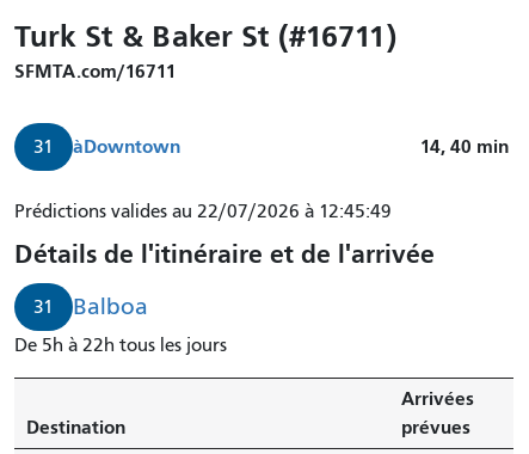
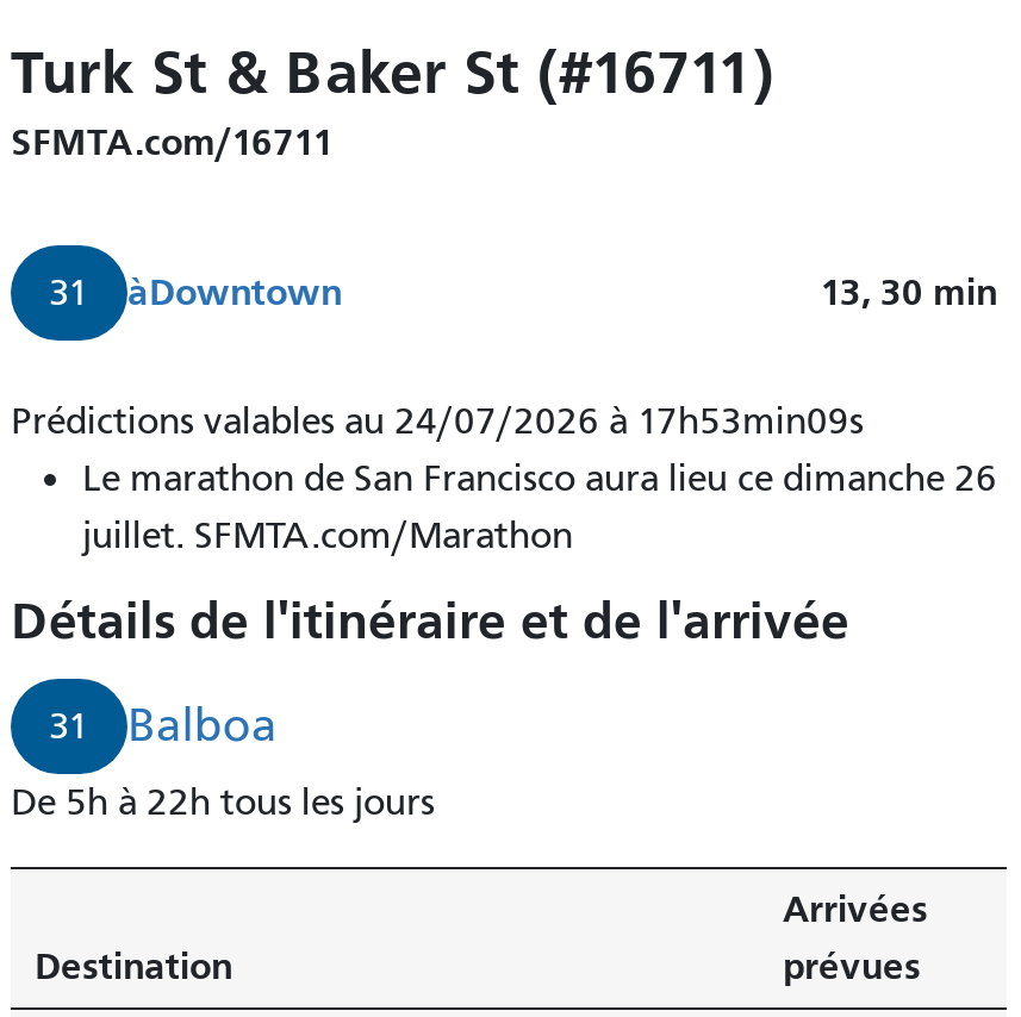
- 14, 40 min
+ 13, 30 min

- Prédictions valides au 22/07/2026 à 12:45:49
+ Prédictions valables au 24/07/2026 à 17h53min09s
+ Le marathon de San Francisco aura lieu ce dimanche 26
+ juillet. SFMTA.com/Marathon
